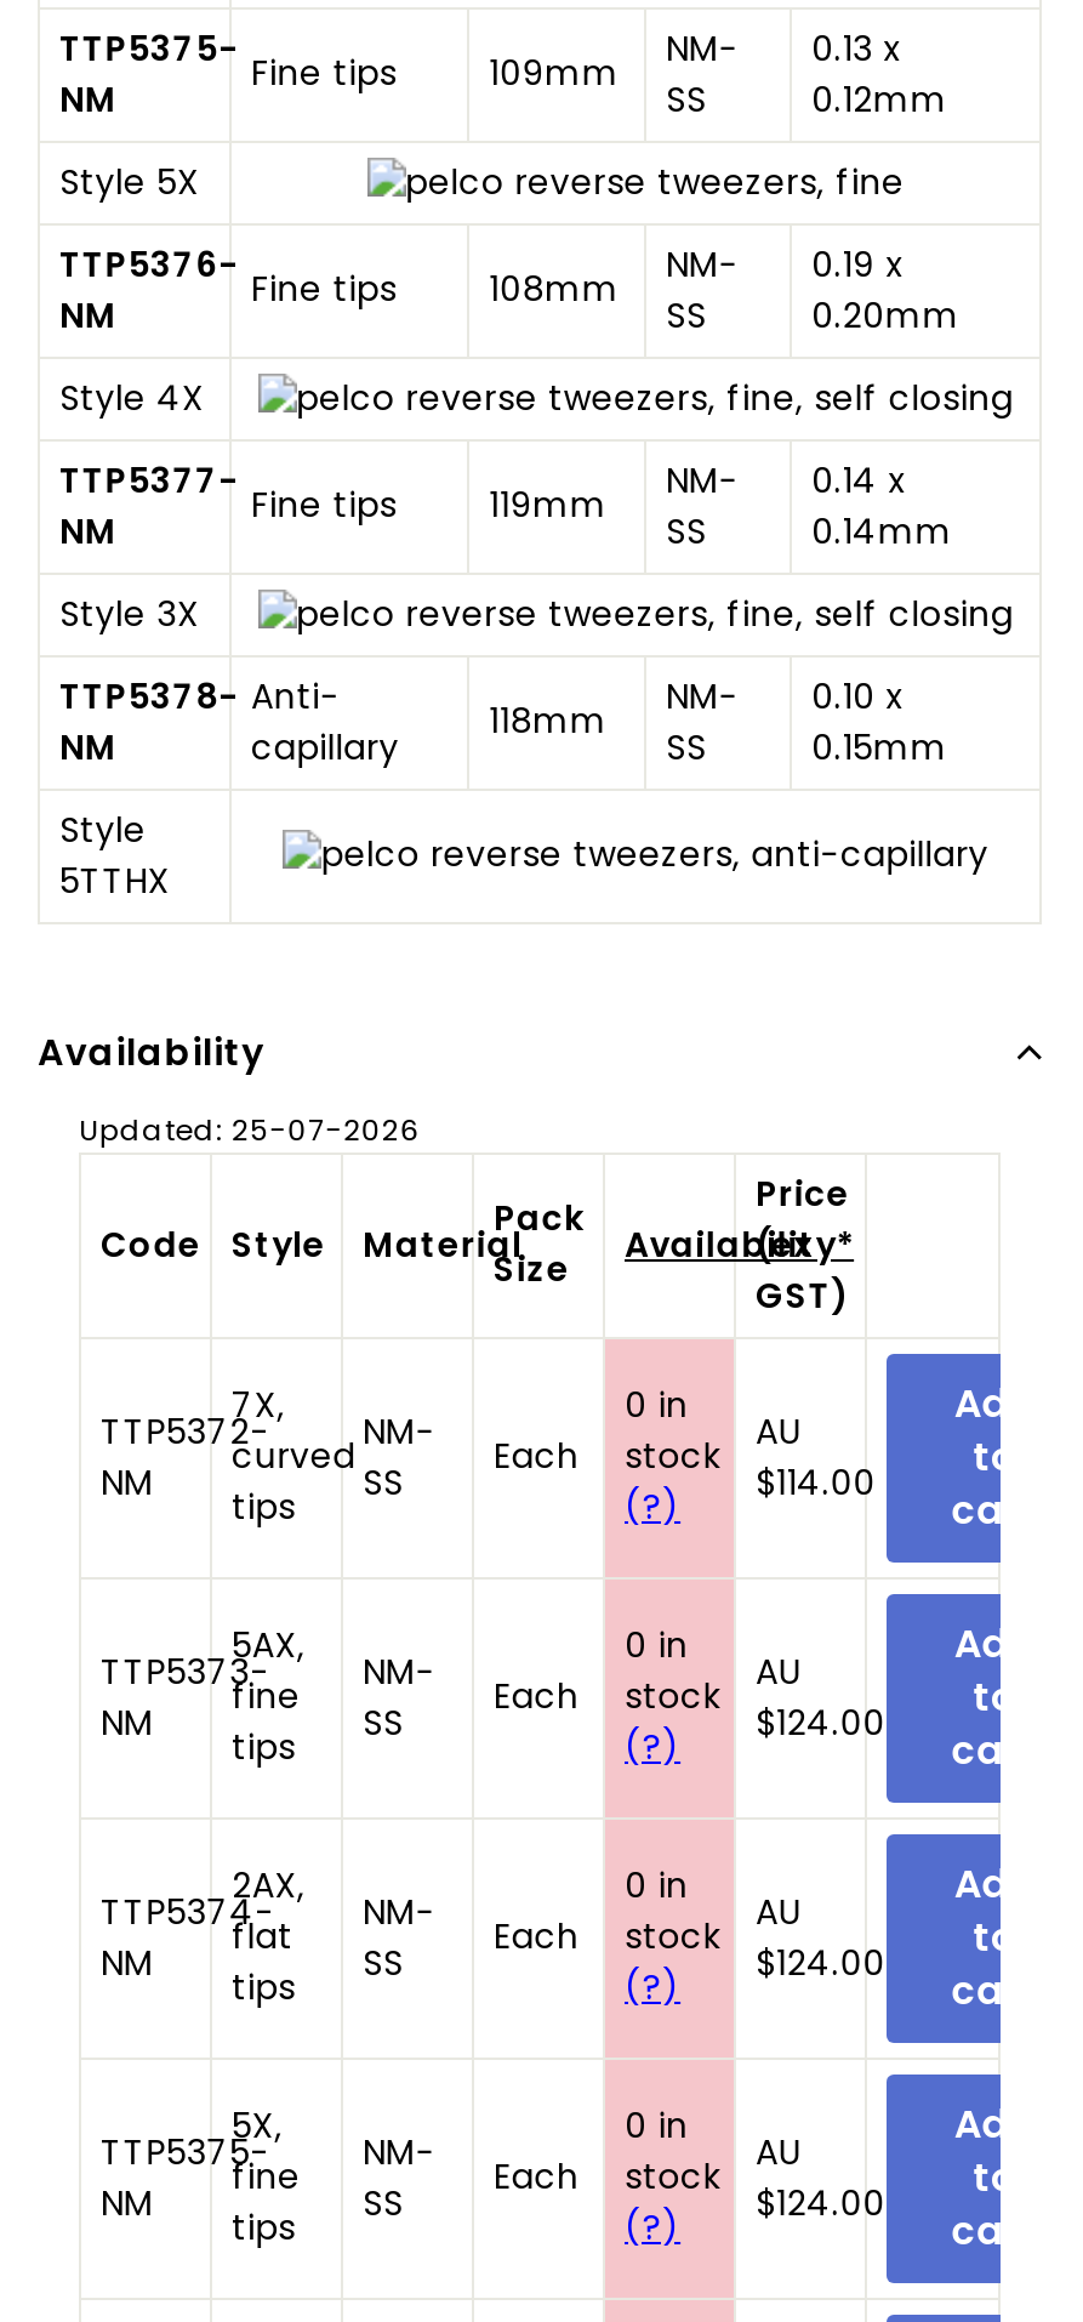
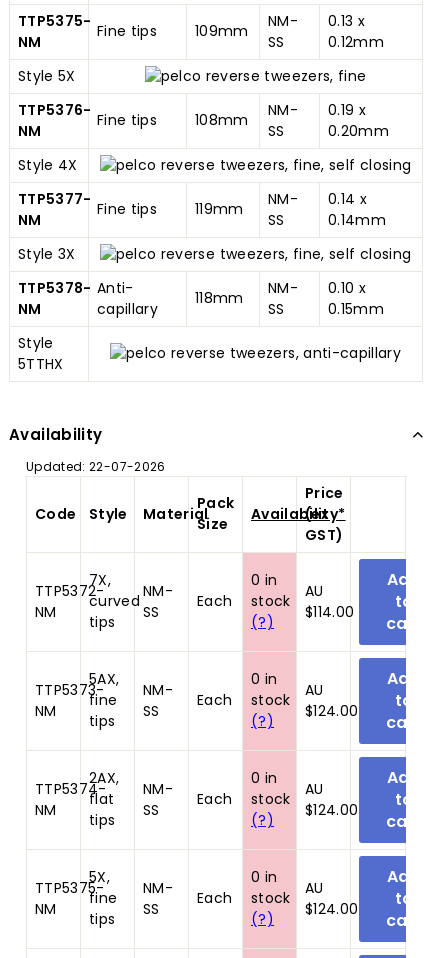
- Updated: 25-07-2026
+ Updated: 22-07-2026
